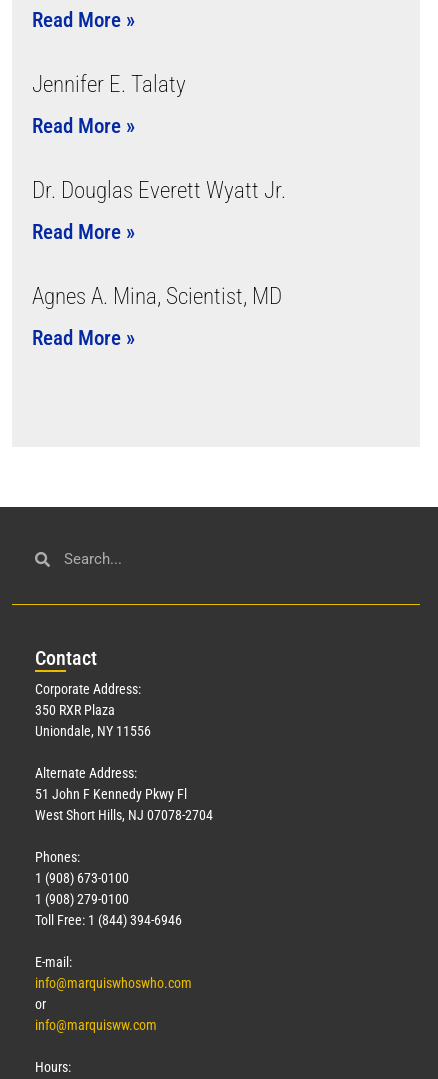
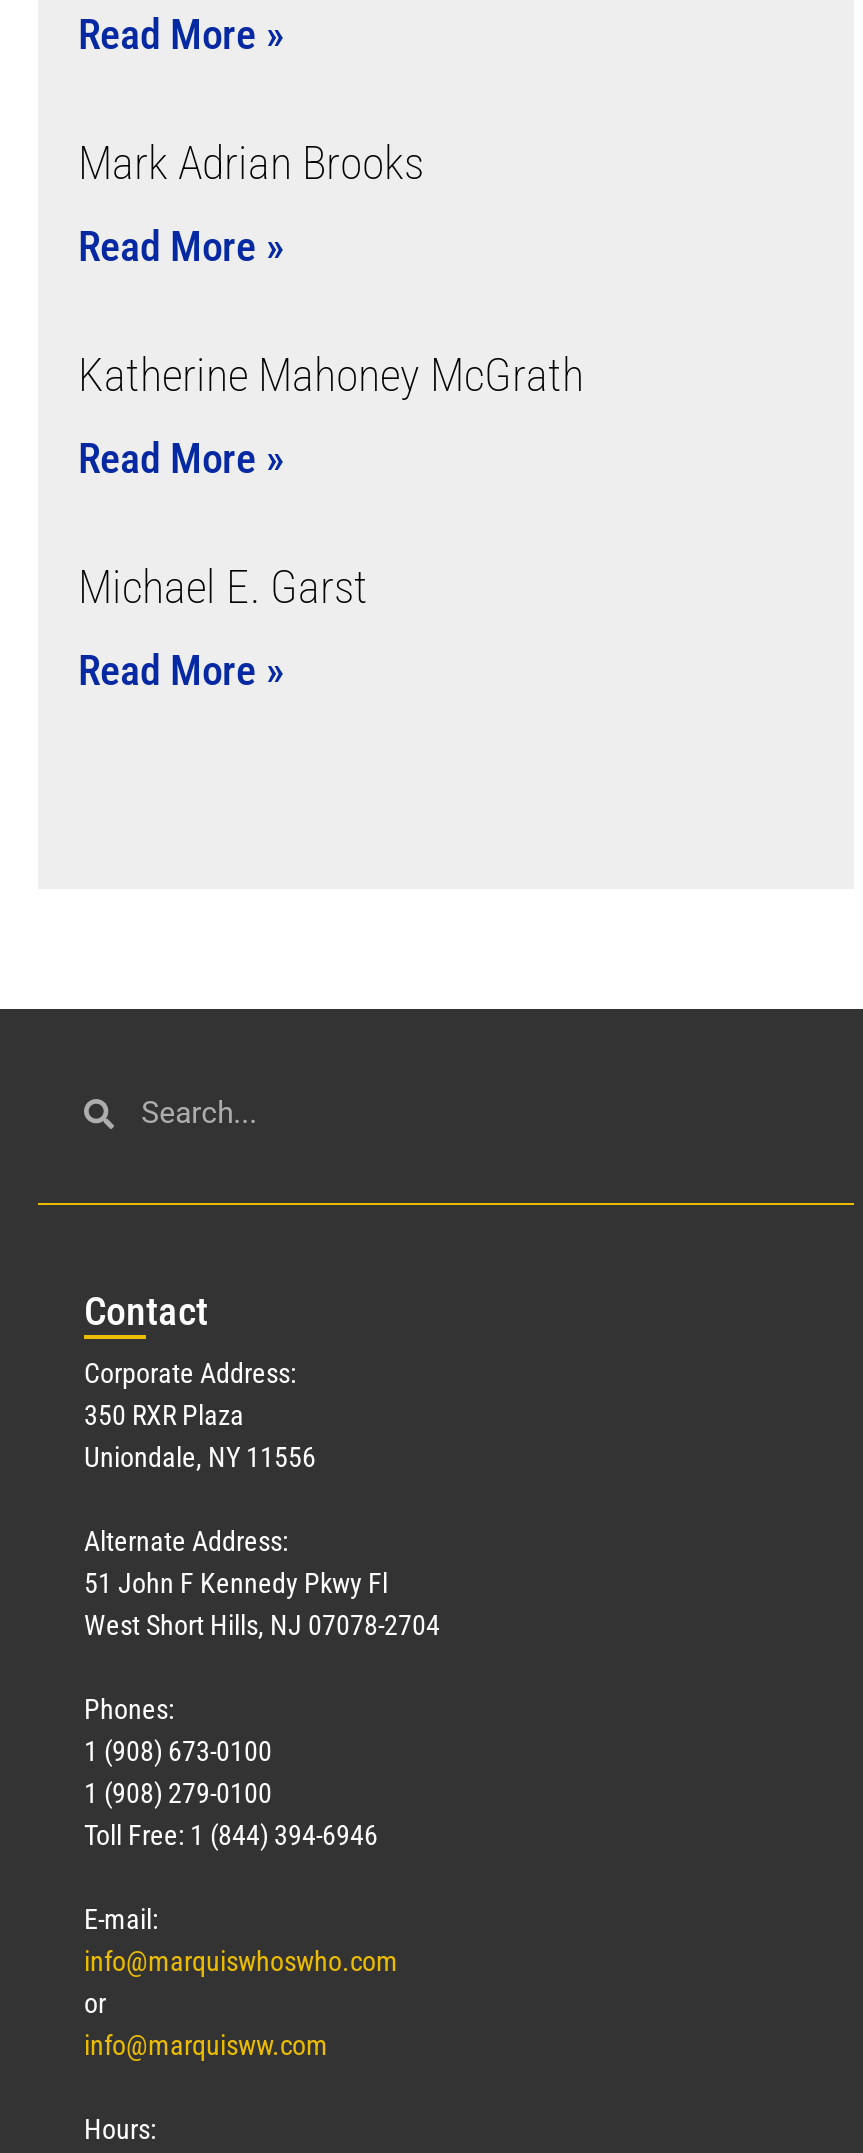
- Jennifer E. Talaty
+ Mark Adrian Brooks

- Dr. Douglas Everett Wyatt Jr.
+ Katherine Mahoney McGrath

- Agnes A. Mina, Scientist, MD
+ Michael E. Garst
